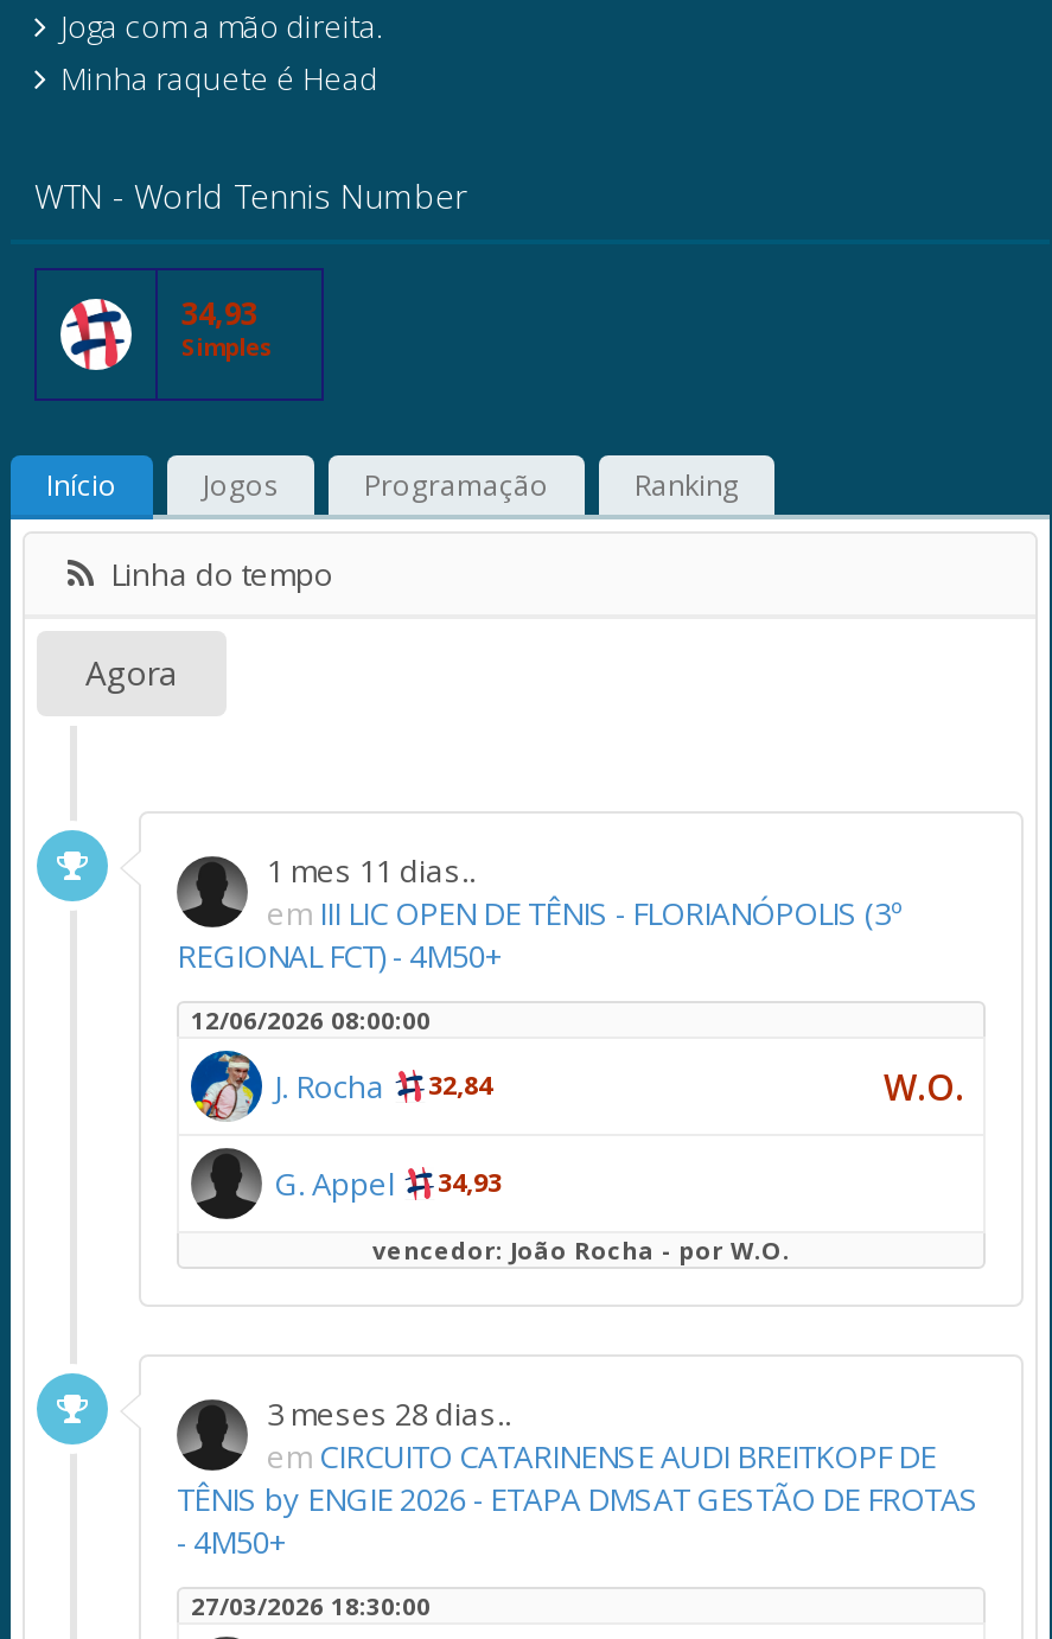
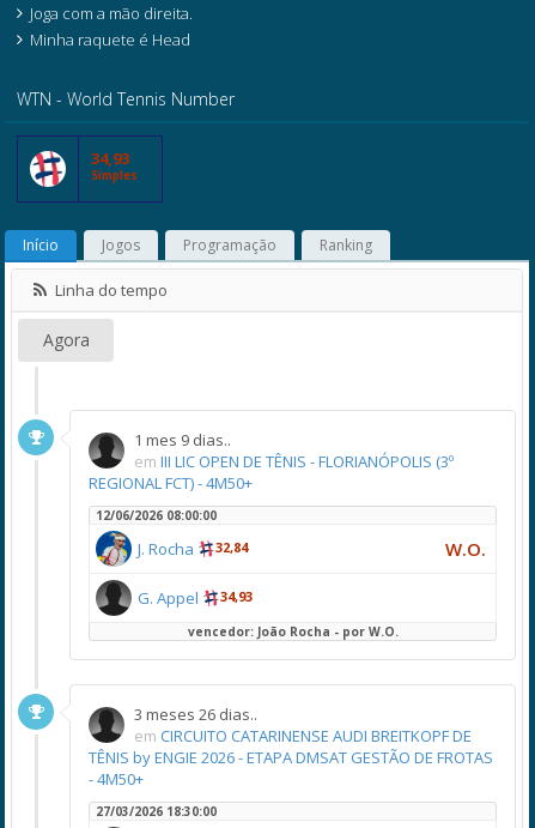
- 1 mes 11 dias..
+ 1 mes 9 dias..

- 3 meses 28 dias..
+ 3 meses 26 dias..
